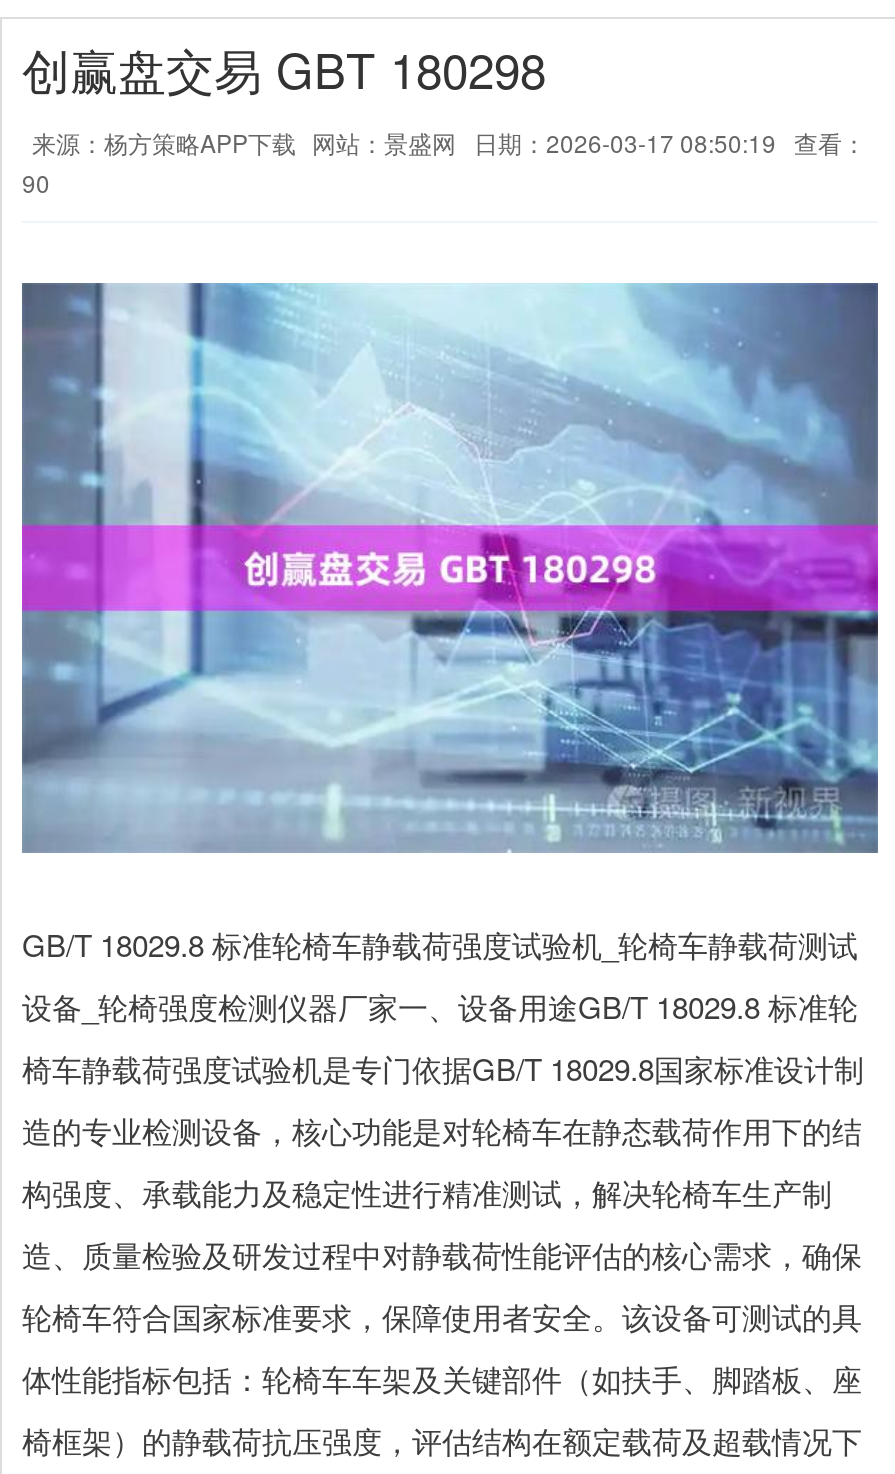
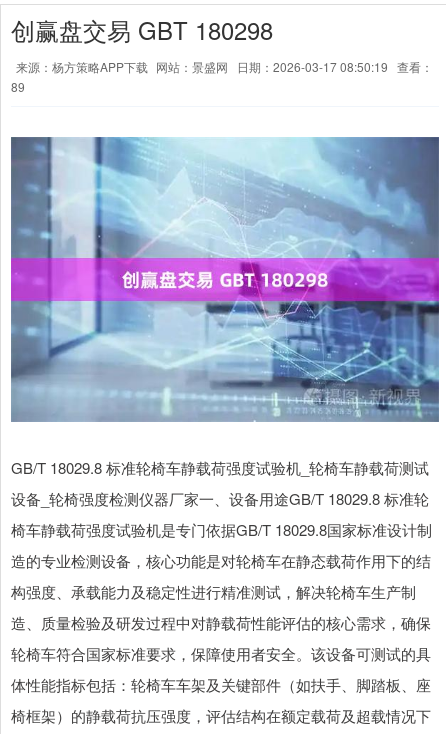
- 90
+ 89
